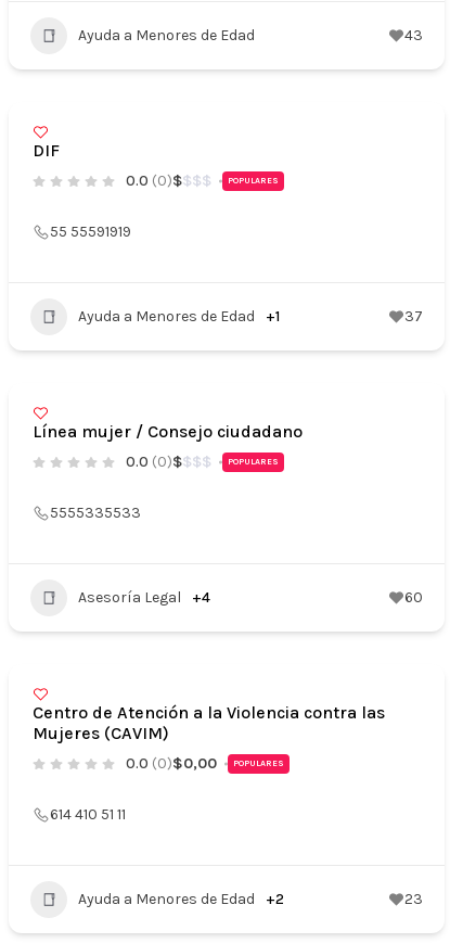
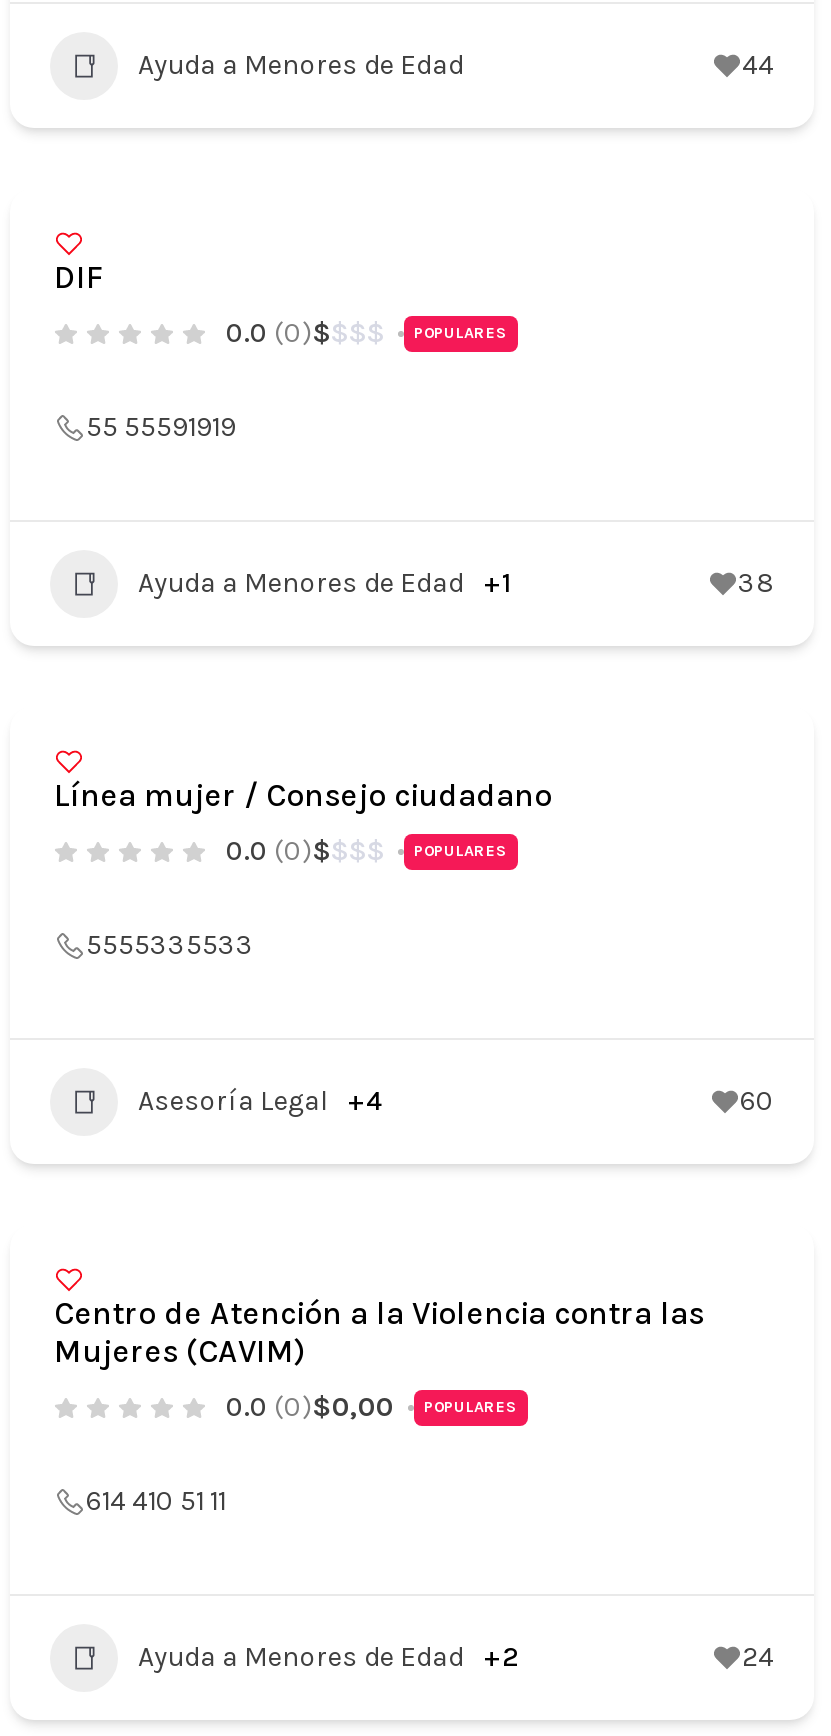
- 43
+ 44

- 37
+ 38

- 23
+ 24
